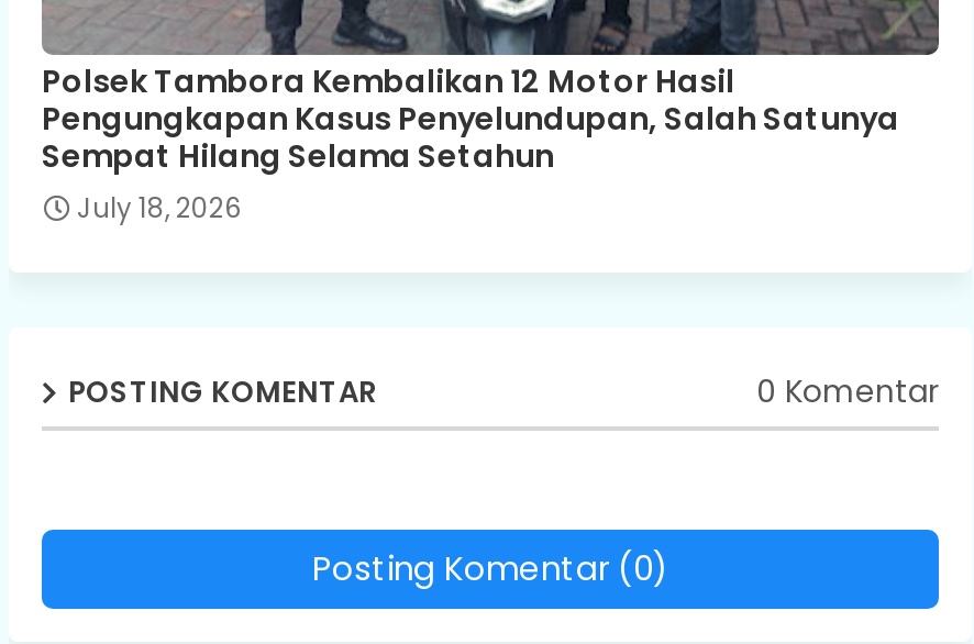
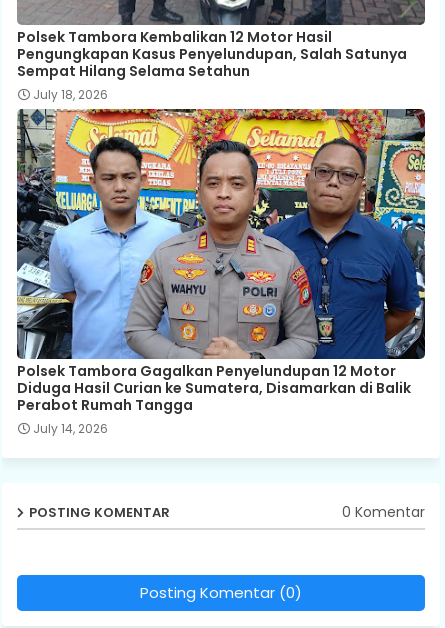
+ [image]
+ Polsek Tambora Gagalkan Penyelundupan 12 Motor
+ Diduga Hasil Curian ke Sumatera, Disamarkan di Balik
+ Perabot Rumah Tangga
+ July 14, 2026
